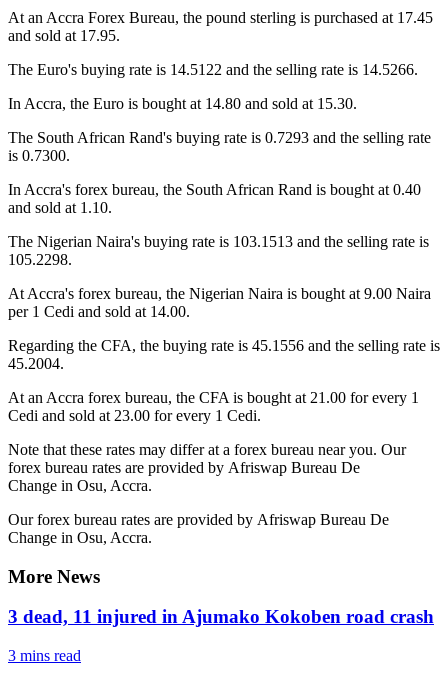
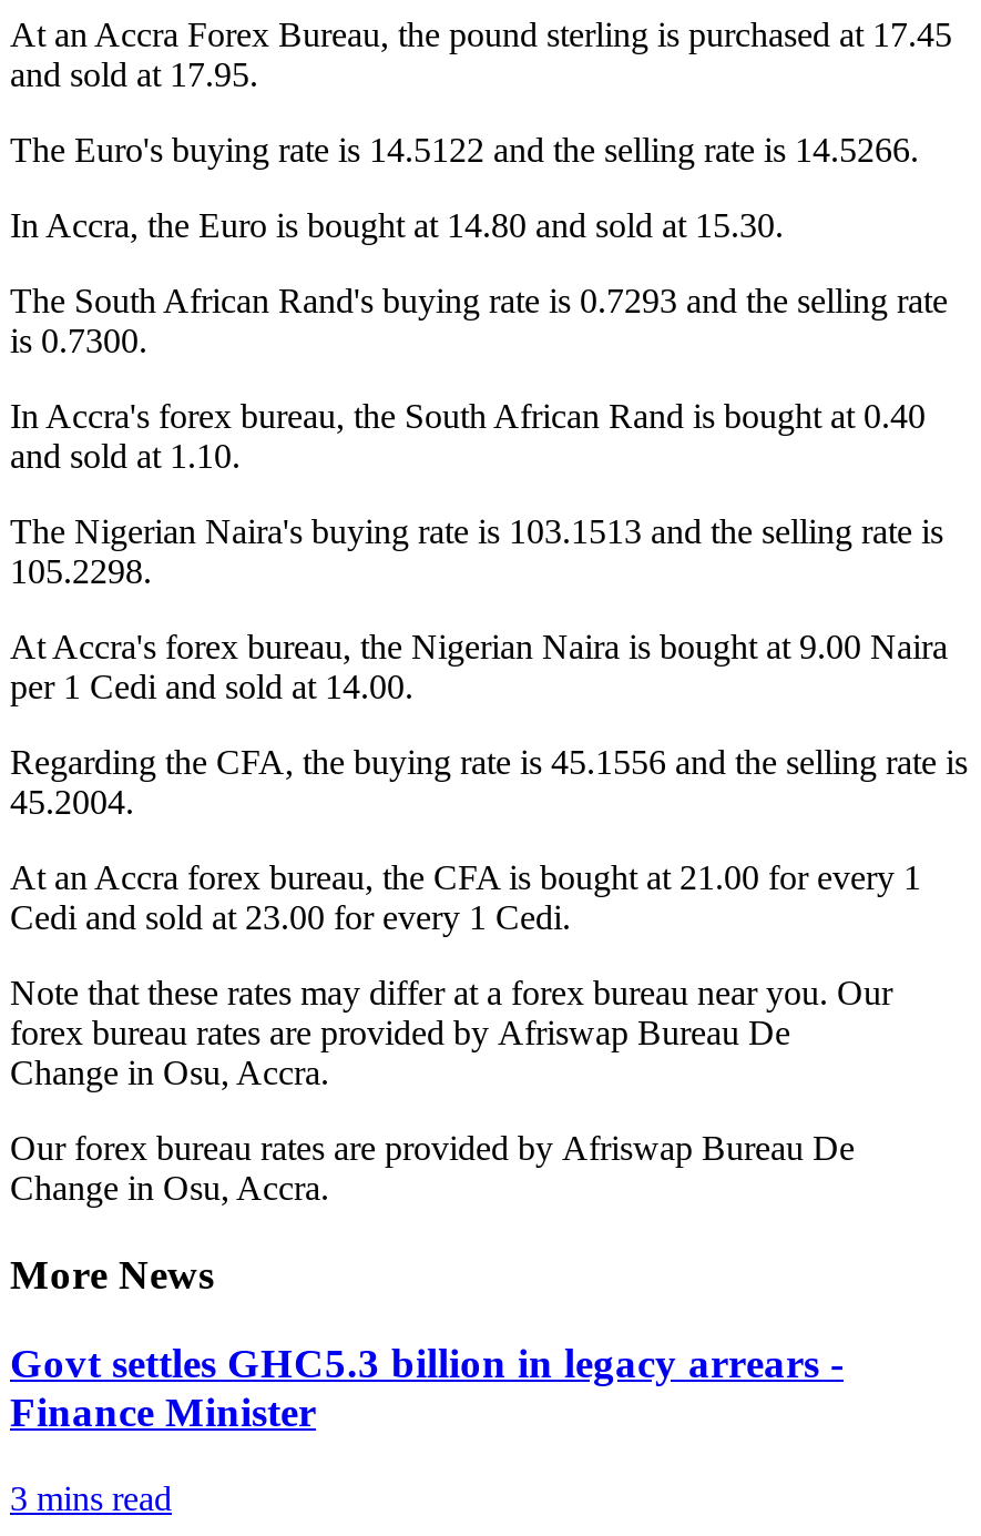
- 3 dead, 11 injured in Ajumako Kokoben road crash
+ Govt settles GHC5.3 billion in legacy arrears -
+ Finance Minister
